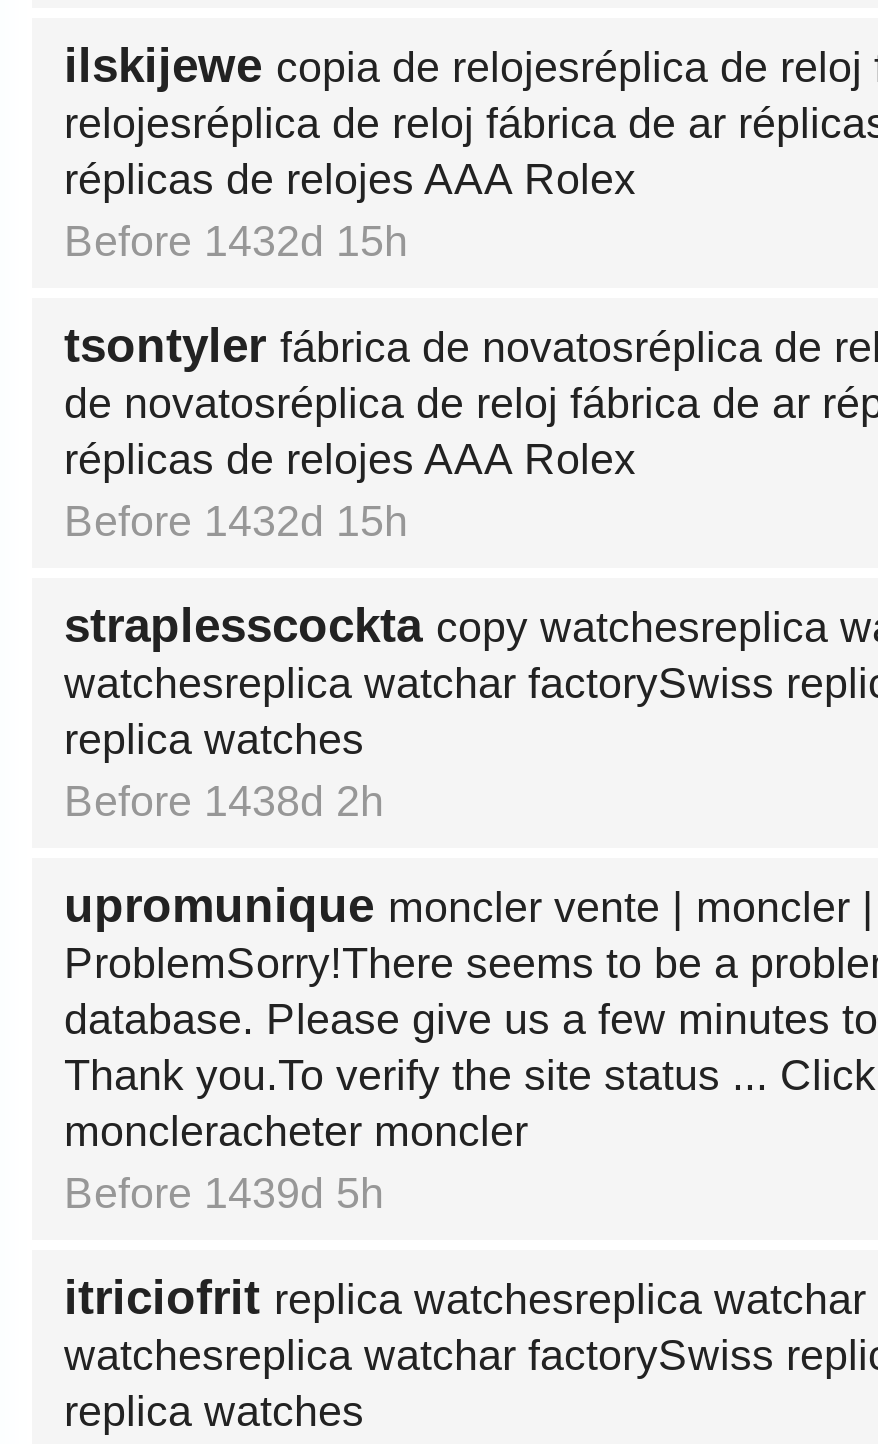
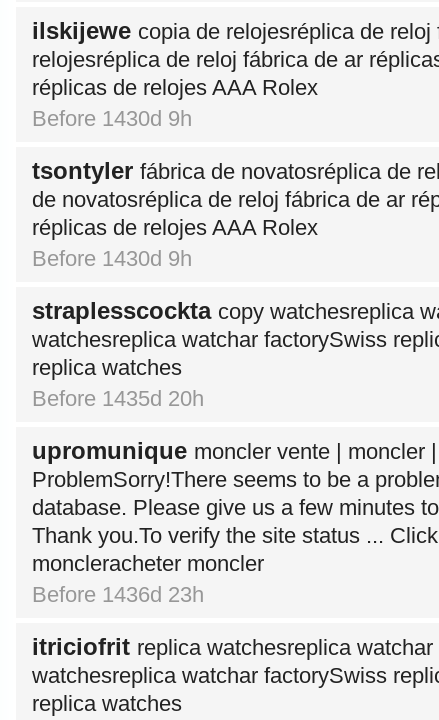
- Before 1432d 15h
+ Before 1430d 9h

- Before 1432d 15h
+ Before 1430d 9h

- Before 1438d 2h
+ Before 1435d 20h

- Before 1439d 5h
+ Before 1436d 23h
